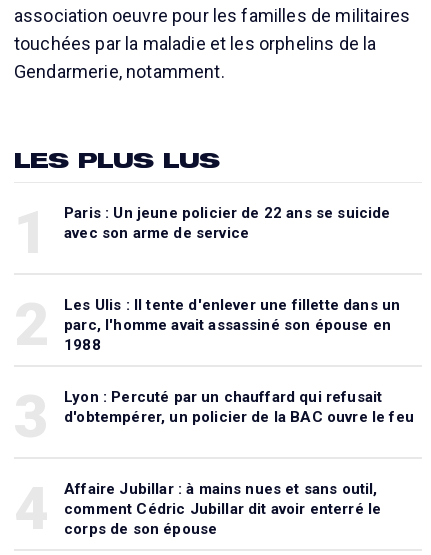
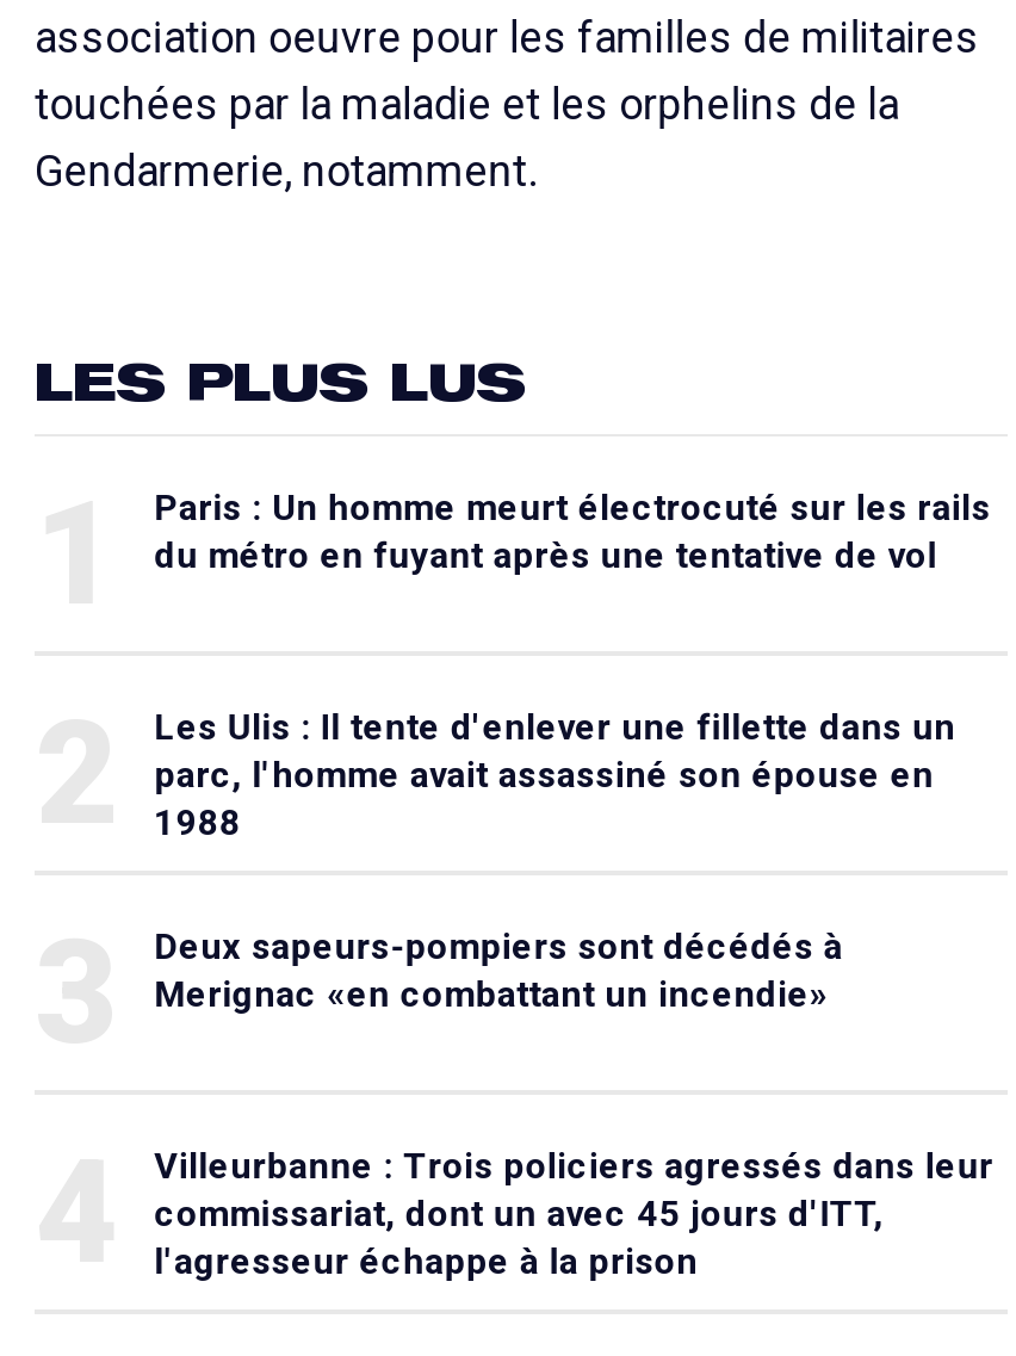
- Paris : Un jeune policier de 22 ans se suicide
- avec son arme de service
+ Paris : Un homme meurt électrocuté sur les rails
+ du métro en fuyant après une tentative de vol

- Lyon : Percuté par un chauffard qui refusait
- d'obtempérer, un policier de la BAC ouvre le feu
+ Deux sapeurs-pompiers sont décédés à
+ Merignac «en combattant un incendie»

- Affaire Jubillar : à mains nues et sans outil,
- comment Cédric Jubillar dit avoir enterré le
- corps de son épouse
+ Villeurbanne : Trois policiers agressés dans leur
+ commissariat, dont un avec 45 jours d'ITT,
+ l'agresseur échappe à la prison
